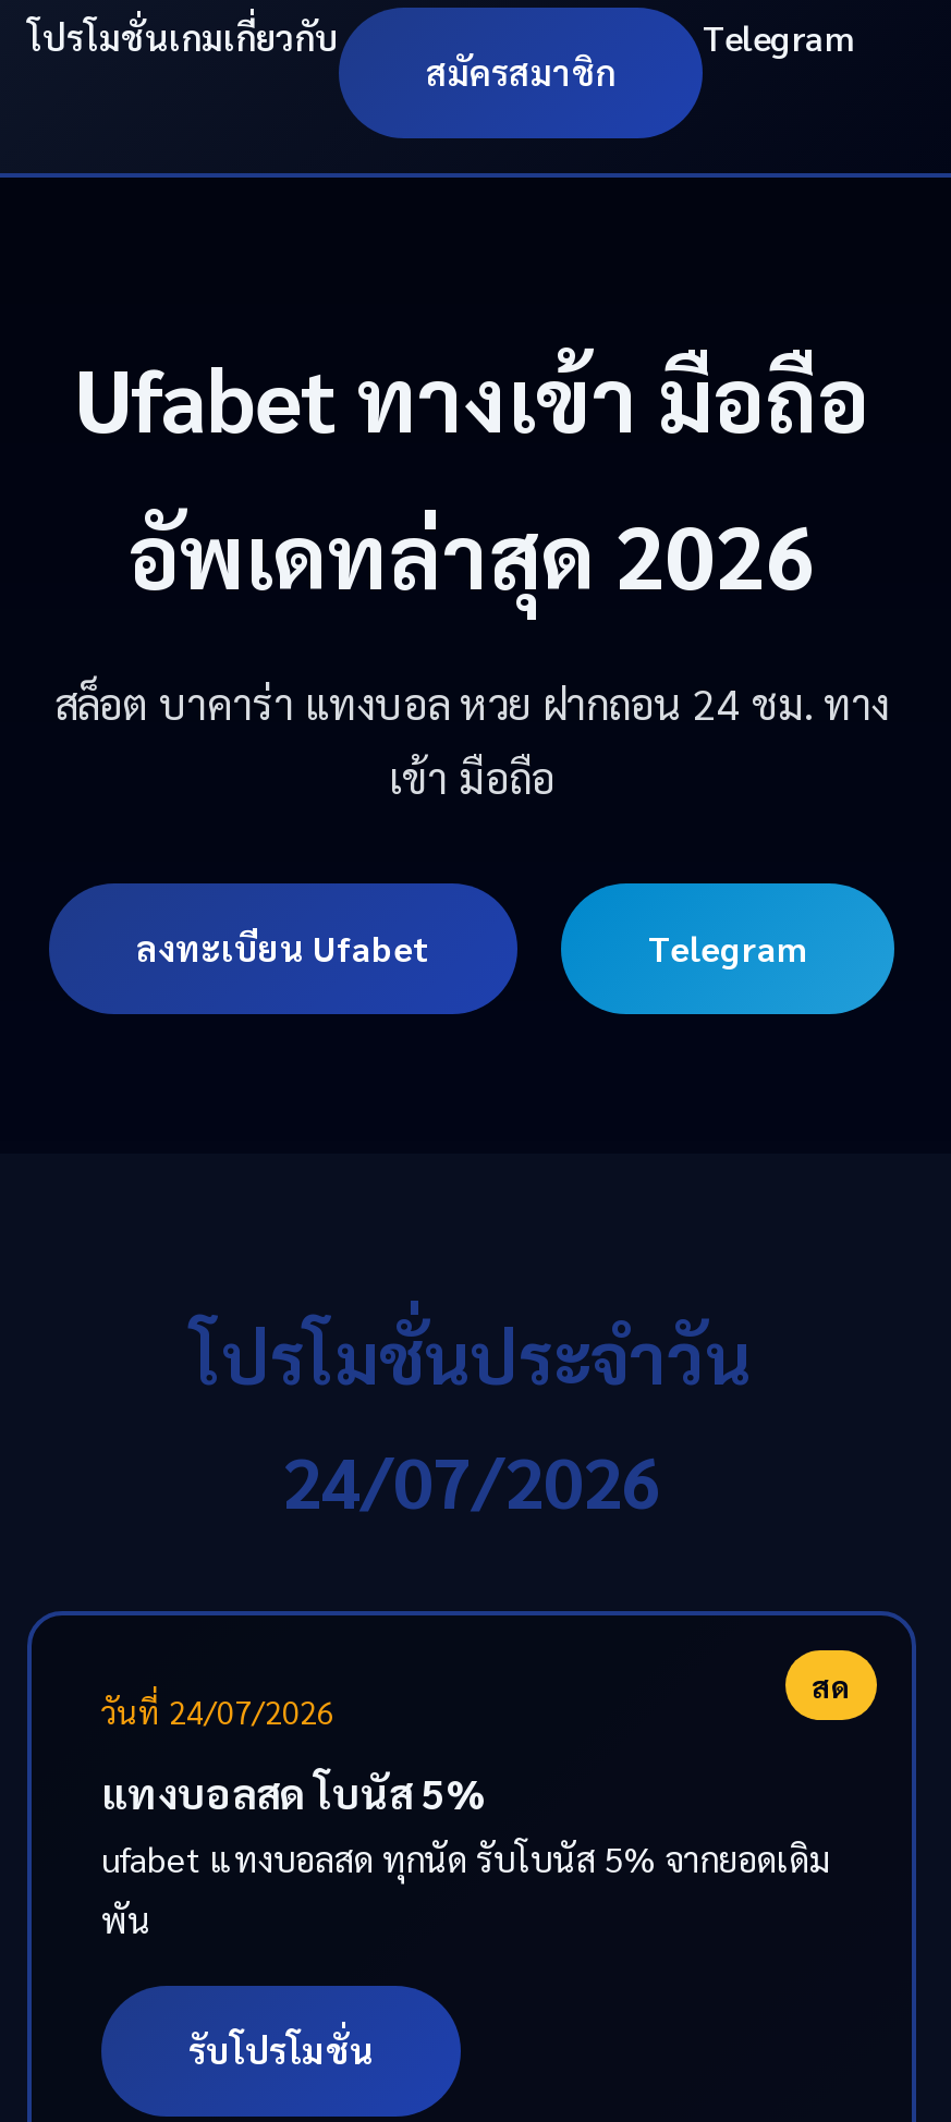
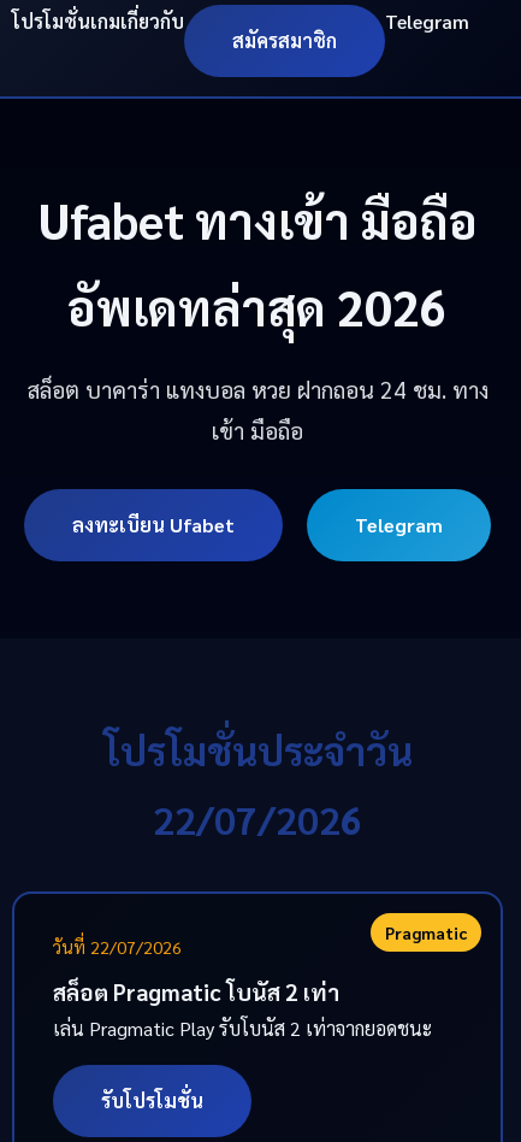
- 24/07/2026
+ 22/07/2026

- สด
- วันที่ 24/07/2026
+ Pragmatic
+ วันที่ 22/07/2026

- แทงบอลสด โบนัส 5%
- ufabet แทงบอลสด ทุกนัด รับโบนัส 5% จากยอดเดิม
- พัน
+ สล็อต Pragmatic โบนัส 2 เท่า
+ เล่น Pragmatic Play รับโบนัส 2 เท่าจากยอดชนะ
